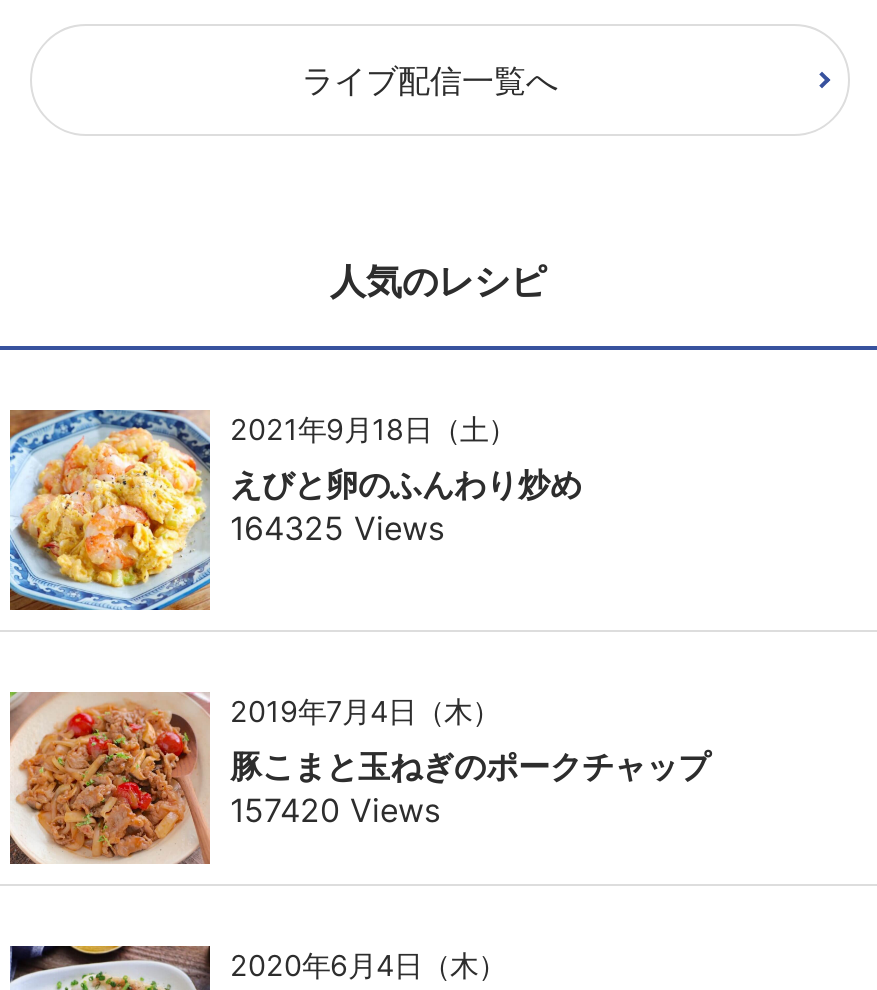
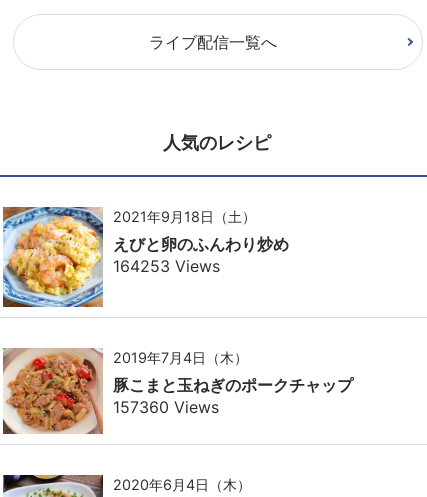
- 164325 Views
+ 164253 Views

- 157420 Views
+ 157360 Views
